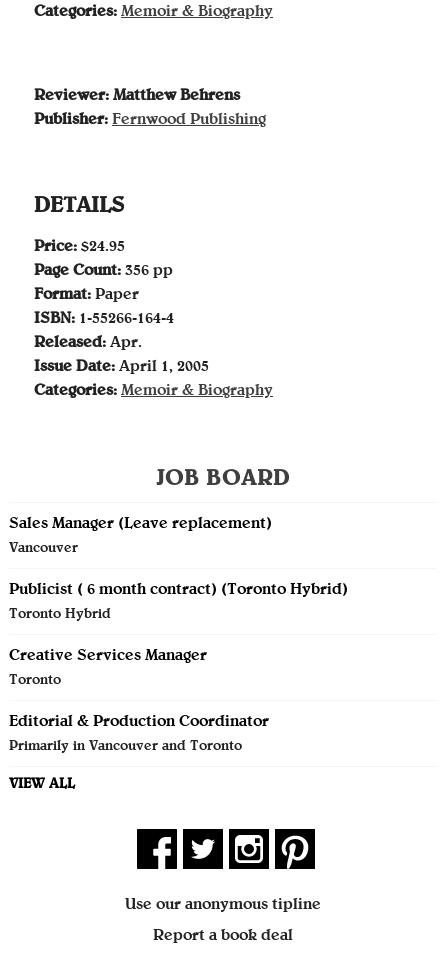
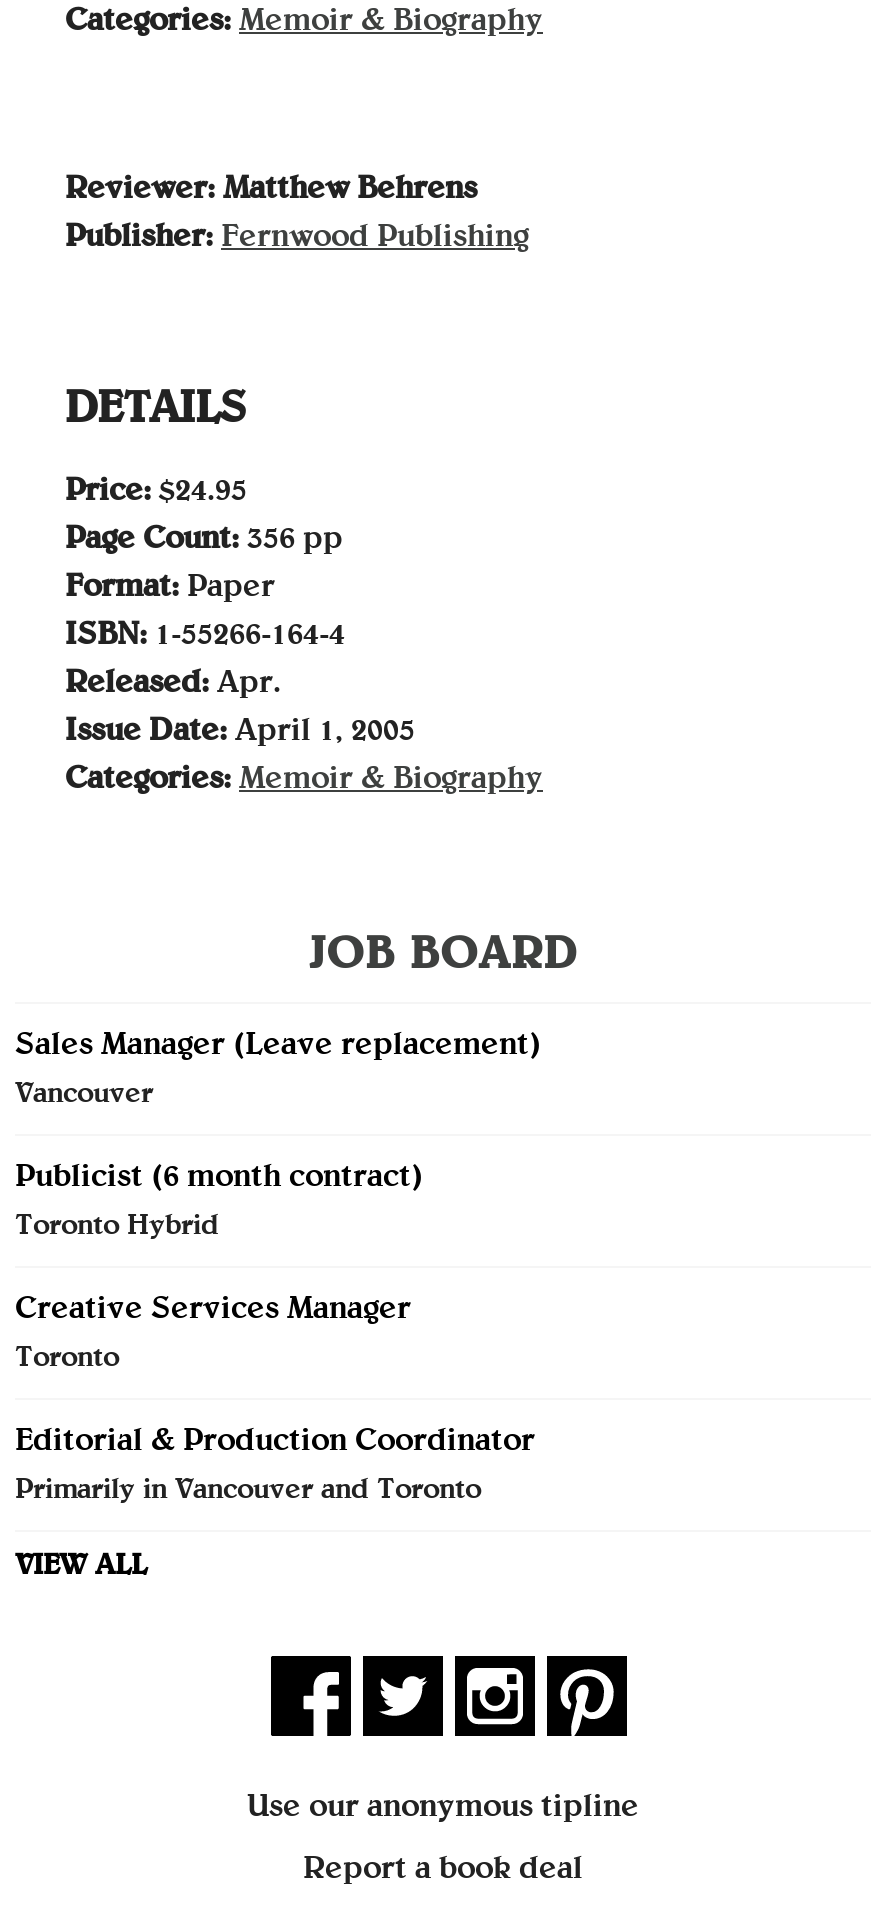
- Publicist ( 6 month contract) (Toronto Hybrid)
+ Publicist (6 month contract)
